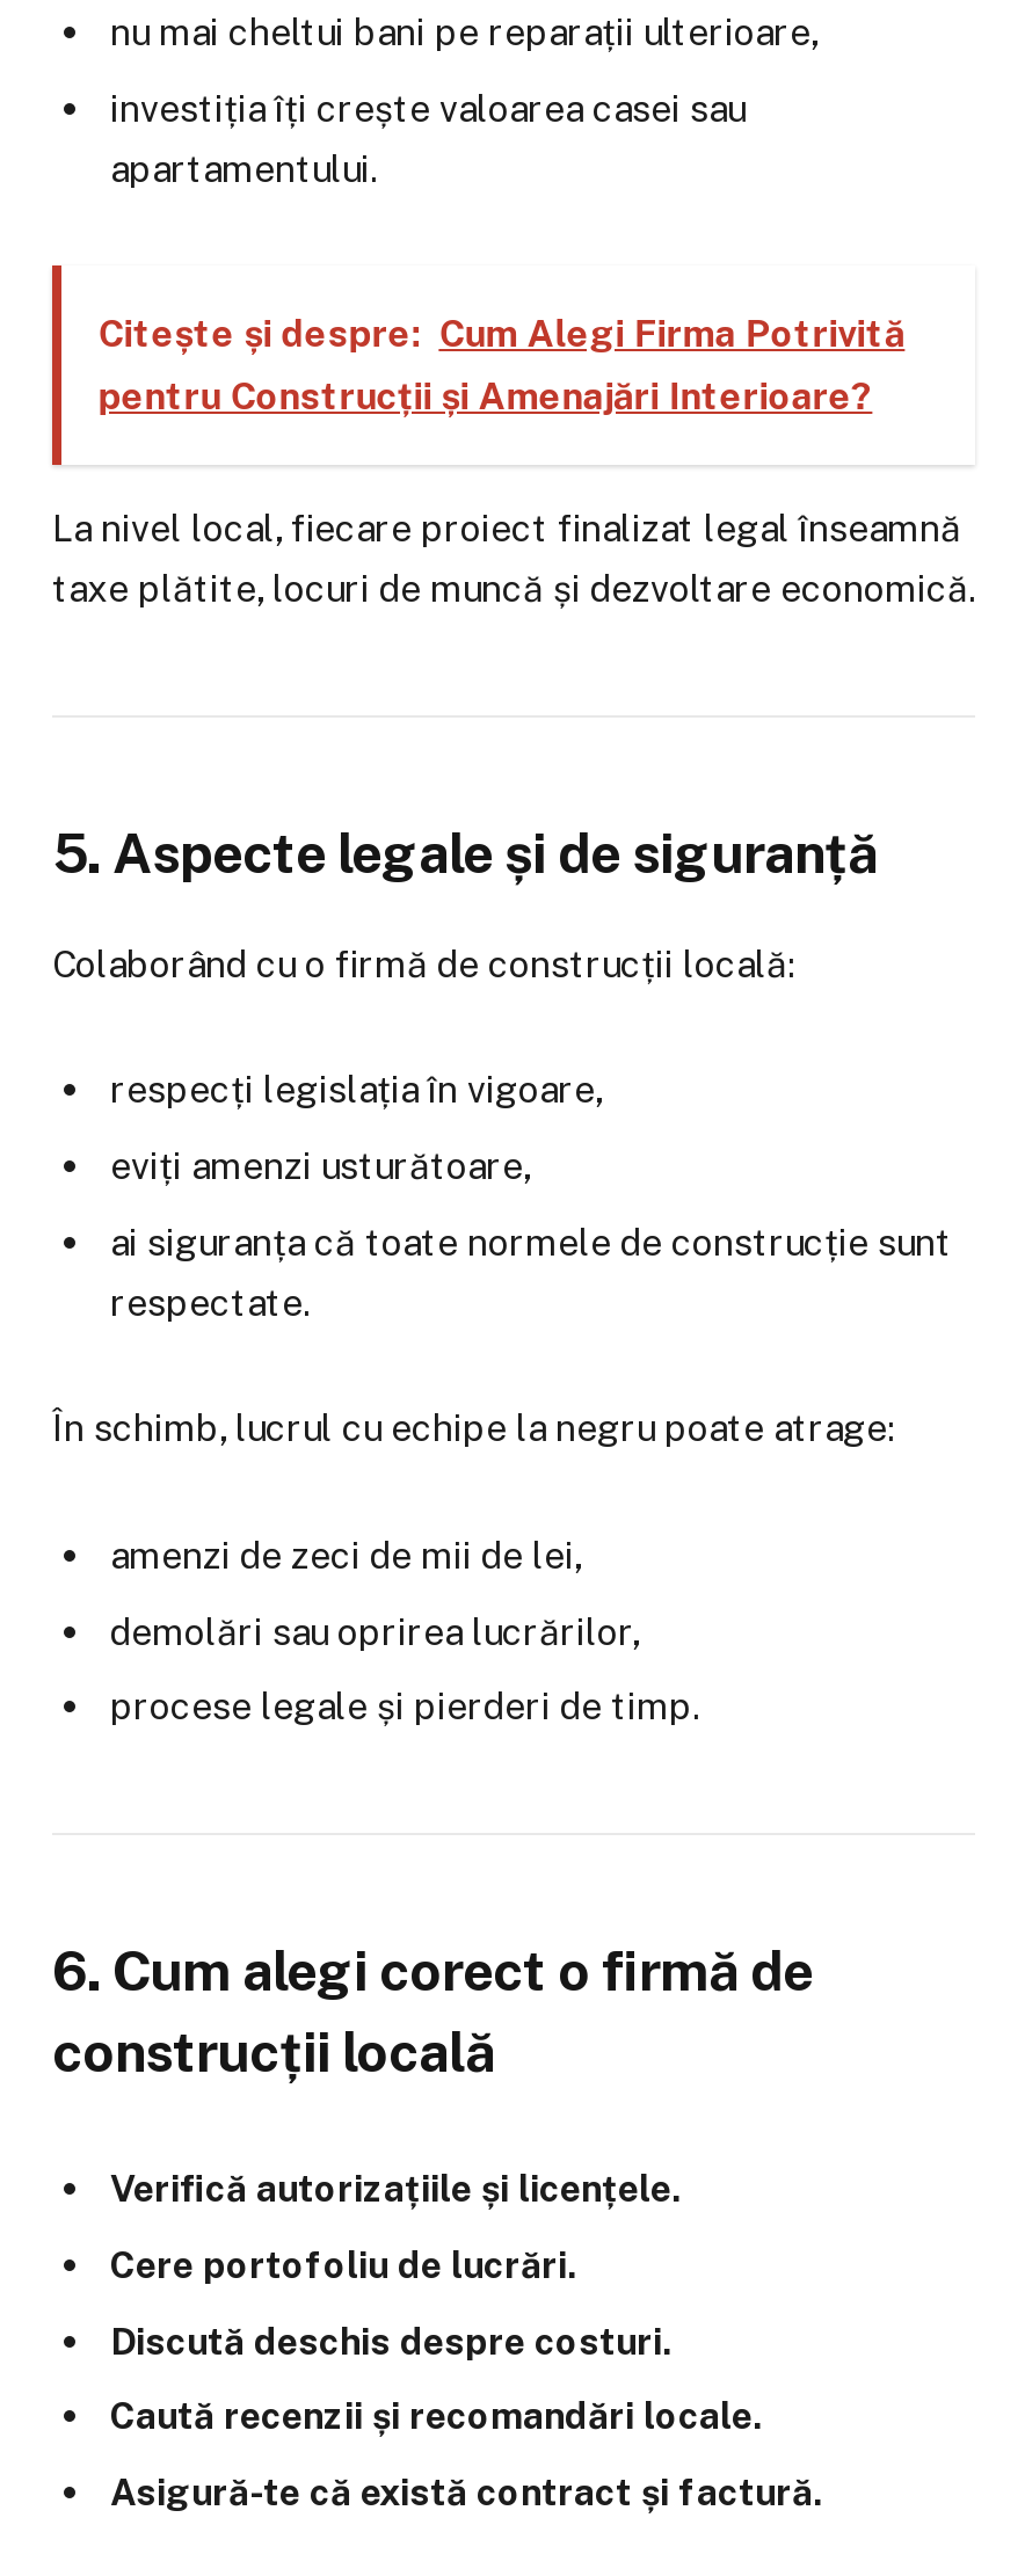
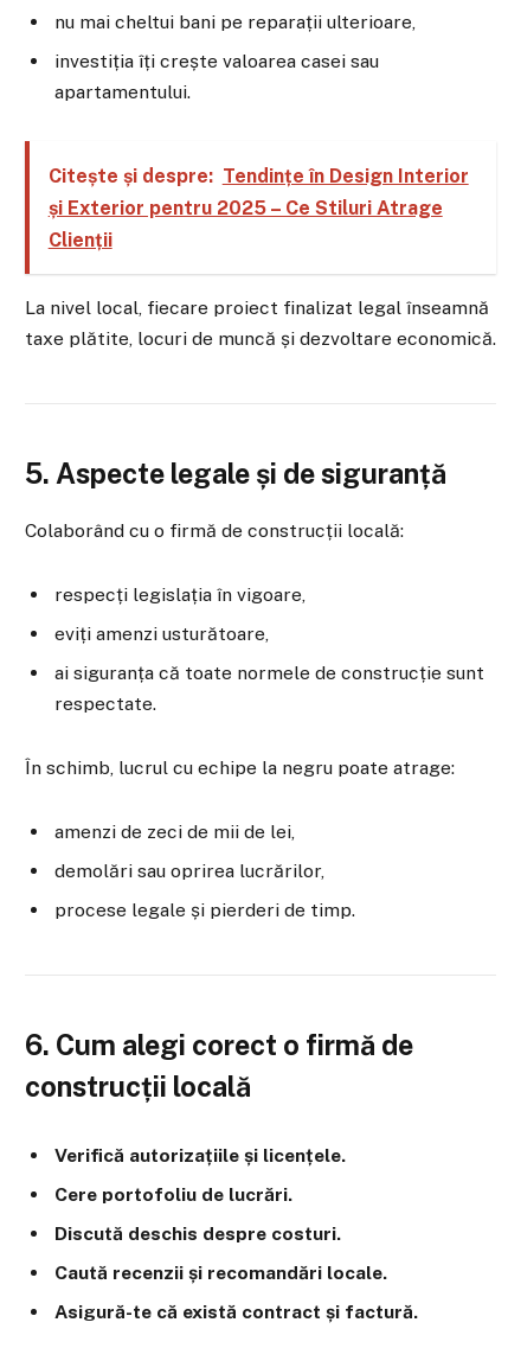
- Citește și despre: Cum Alegi Firma Potrivită
- pentru Construcții și Amenajări Interioare?
+ Citește și despre: Tendințe în Design Interior
+ și Exterior pentru 2025 – Ce Stiluri Atrage
+ Clienții
